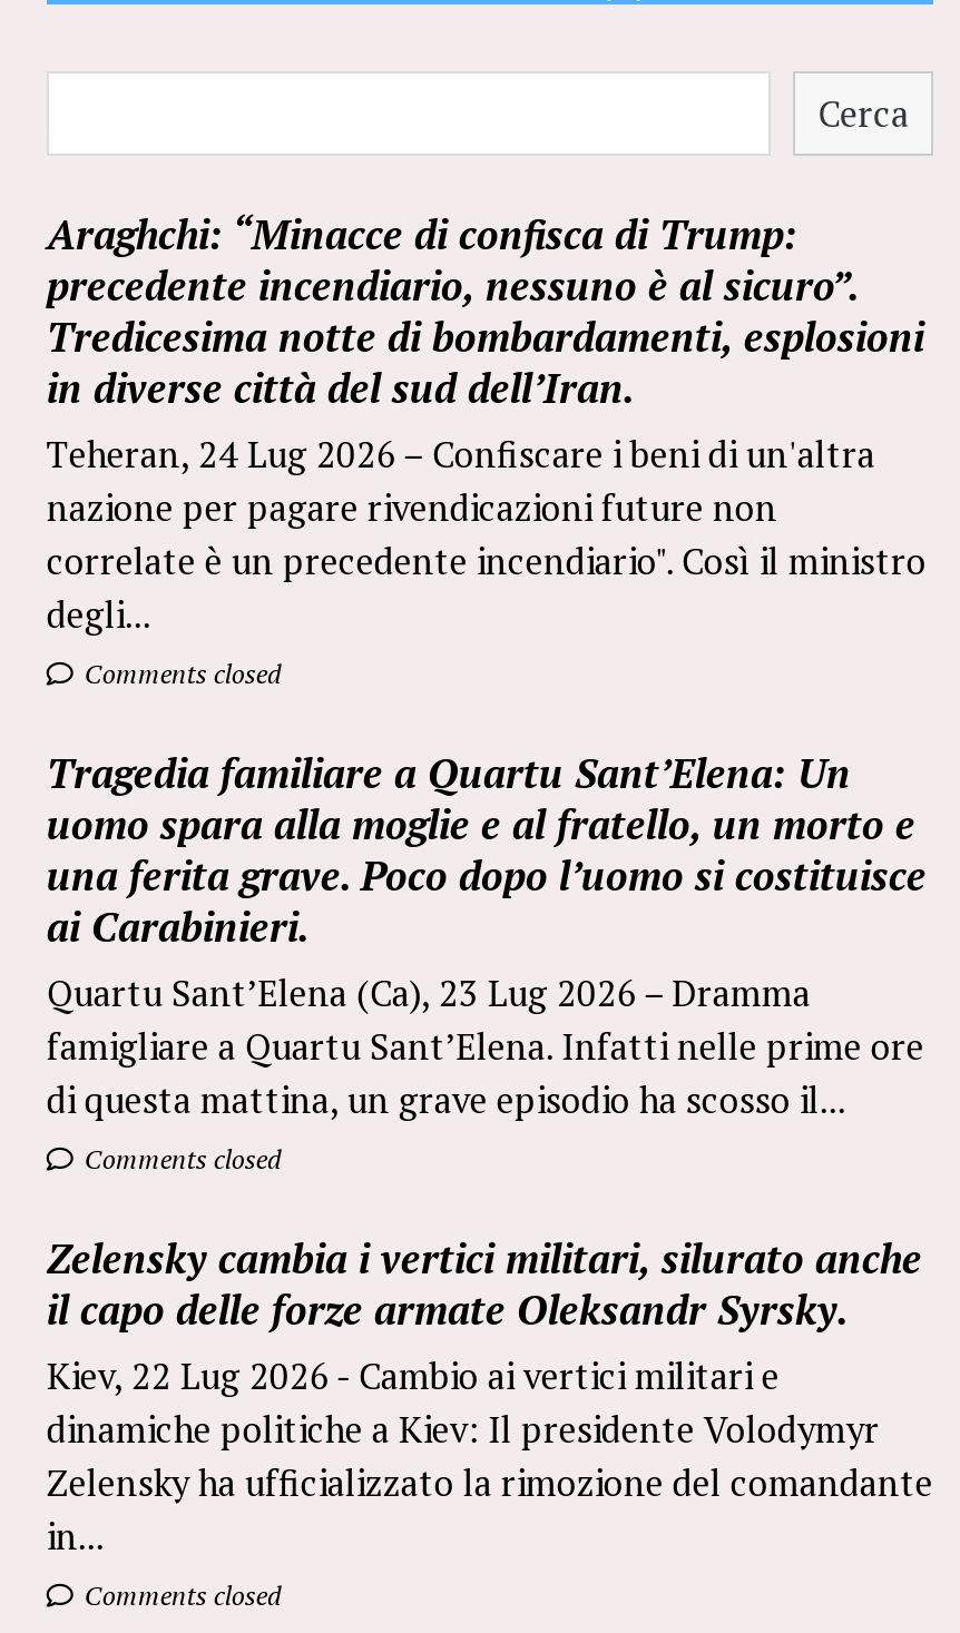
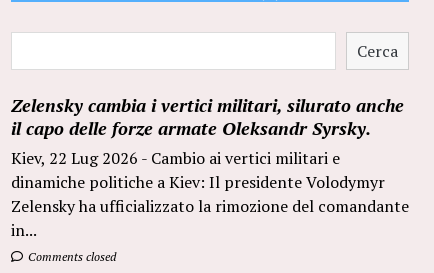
- Araghchi: “Minacce di confisca di Trump:
- precedente incendiario, nessuno è al sicuro”.
- Tredicesima notte di bombardamenti, esplosioni
- in diverse città del sud dell’Iran.
- Teheran, 24 Lug 2026 – Confiscare i beni di un'altra
- nazione per pagare rivendicazioni future non
- correlate è un precedente incendiario". Così il ministro
- degli...
- Comments closed
- Tragedia familiare a Quartu Sant’Elena: Un
- uomo spara alla moglie e al fratello, un morto e
- una ferita grave. Poco dopo l’uomo si costituisce
- ai Carabinieri.
- Quartu Sant’Elena (Ca), 23 Lug 2026 – Dramma
- famigliare a Quartu Sant’Elena. Infatti nelle prime ore
- di questa mattina, un grave episodio ha scosso il...
- Comments closed
